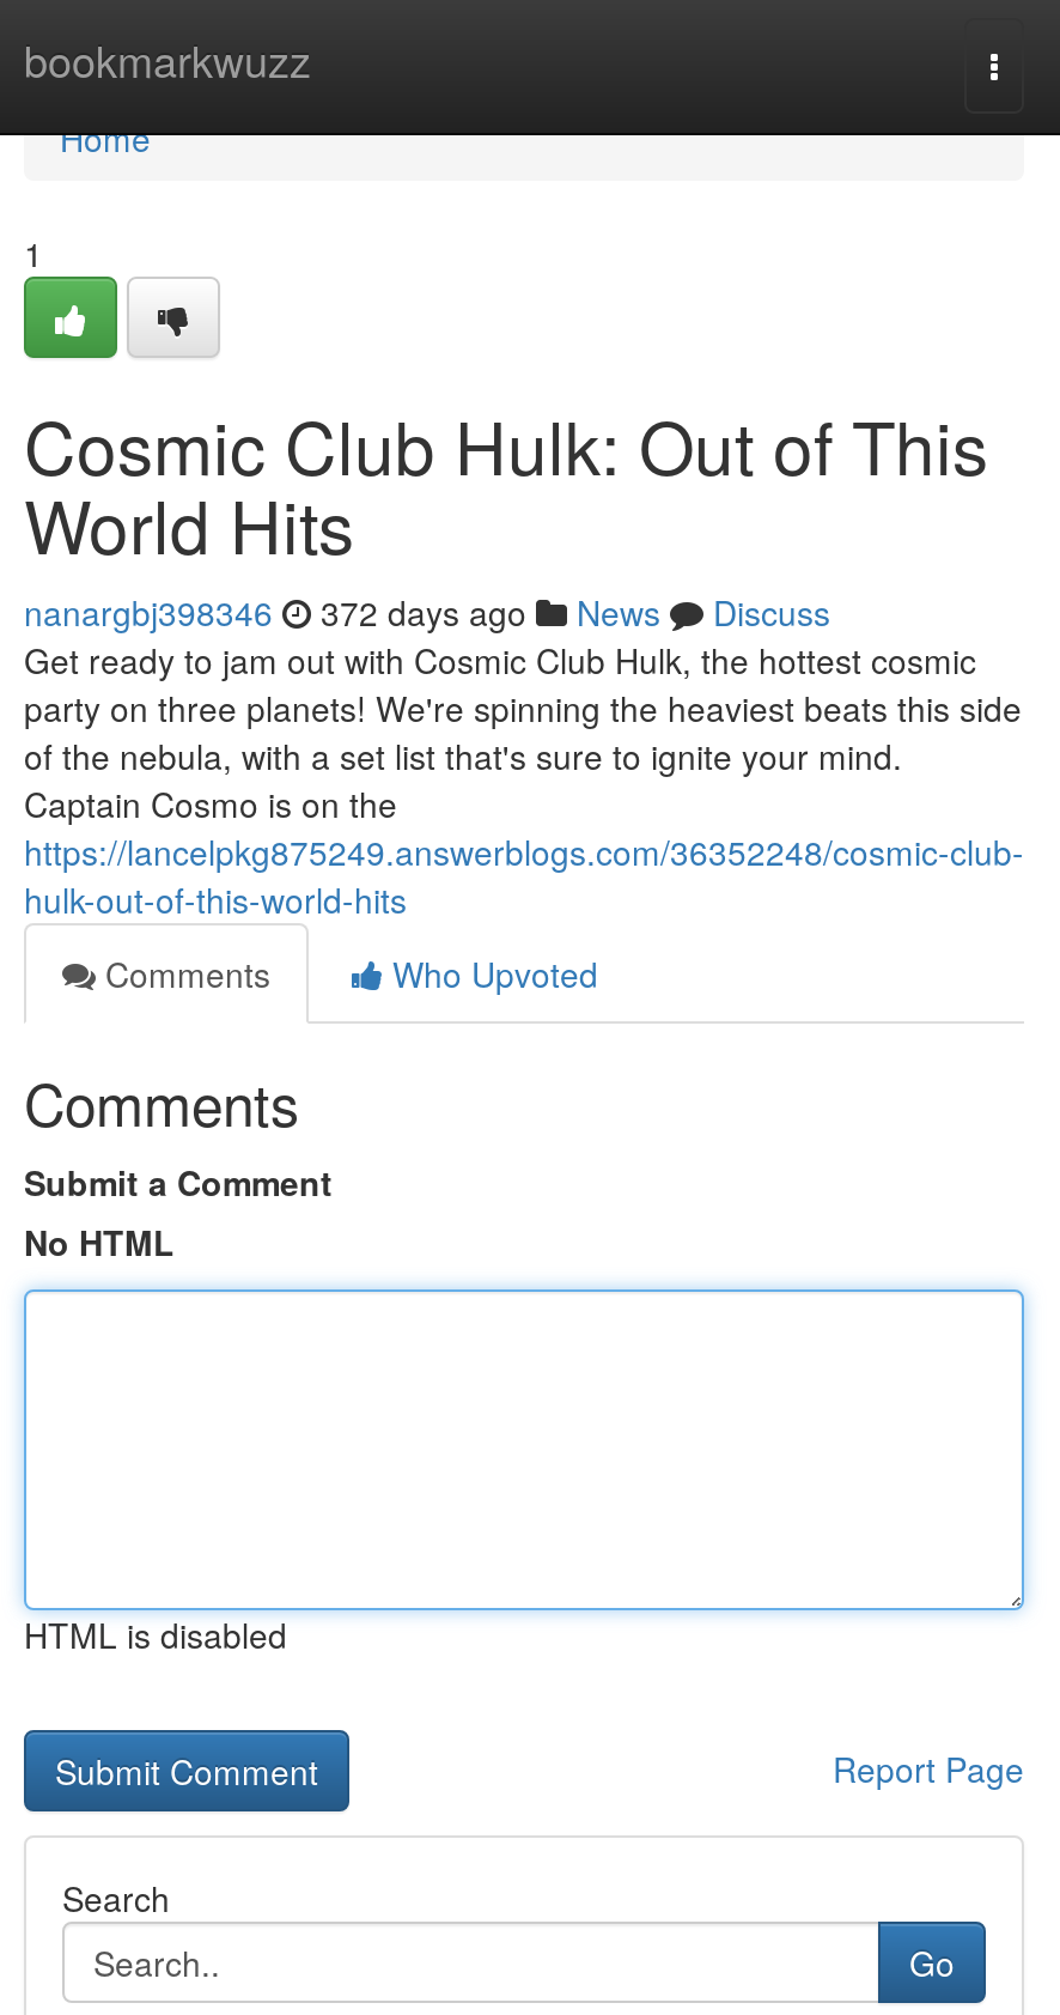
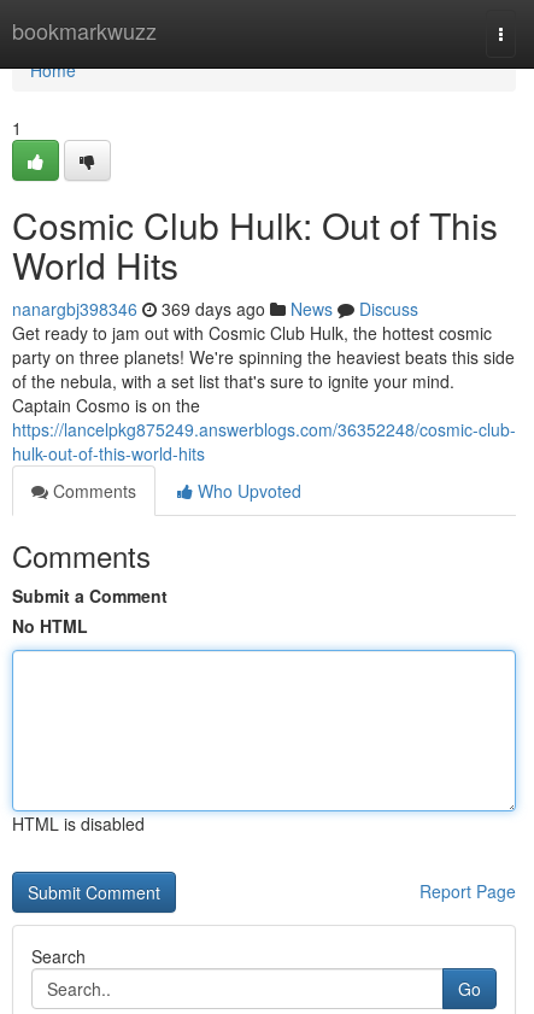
- nanargbj398346 372 days ago News Discuss
+ nanargbj398346 369 days ago News Discuss
